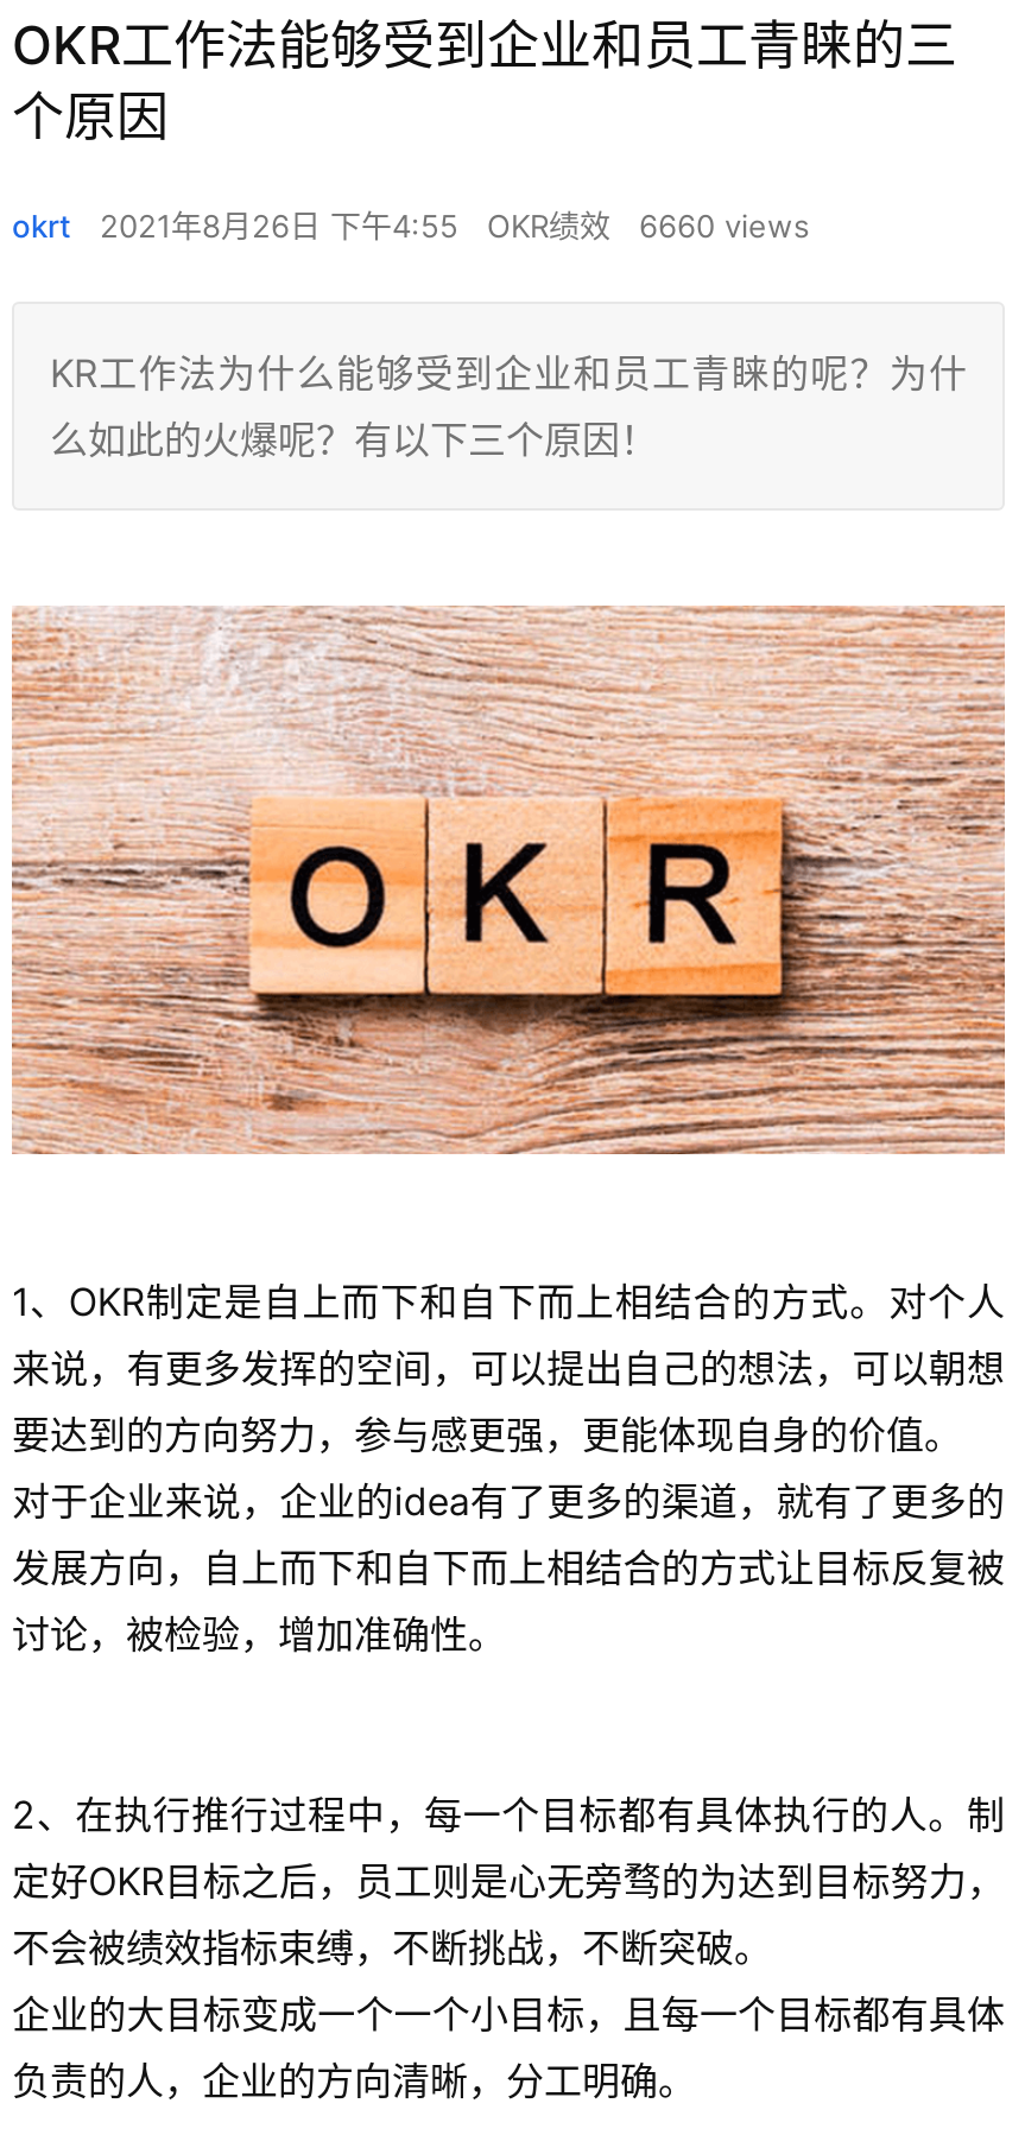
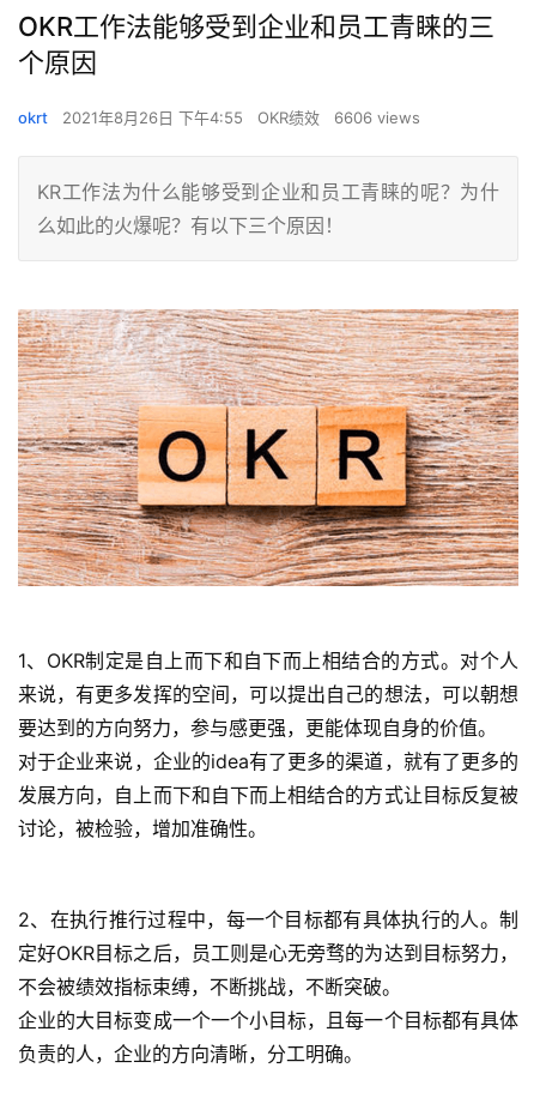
- okrt 2021年8月26日 下午4:55 OKR绩效 6660 views
+ okrt 2021年8月26日 下午4:55 OKR绩效 6606 views
